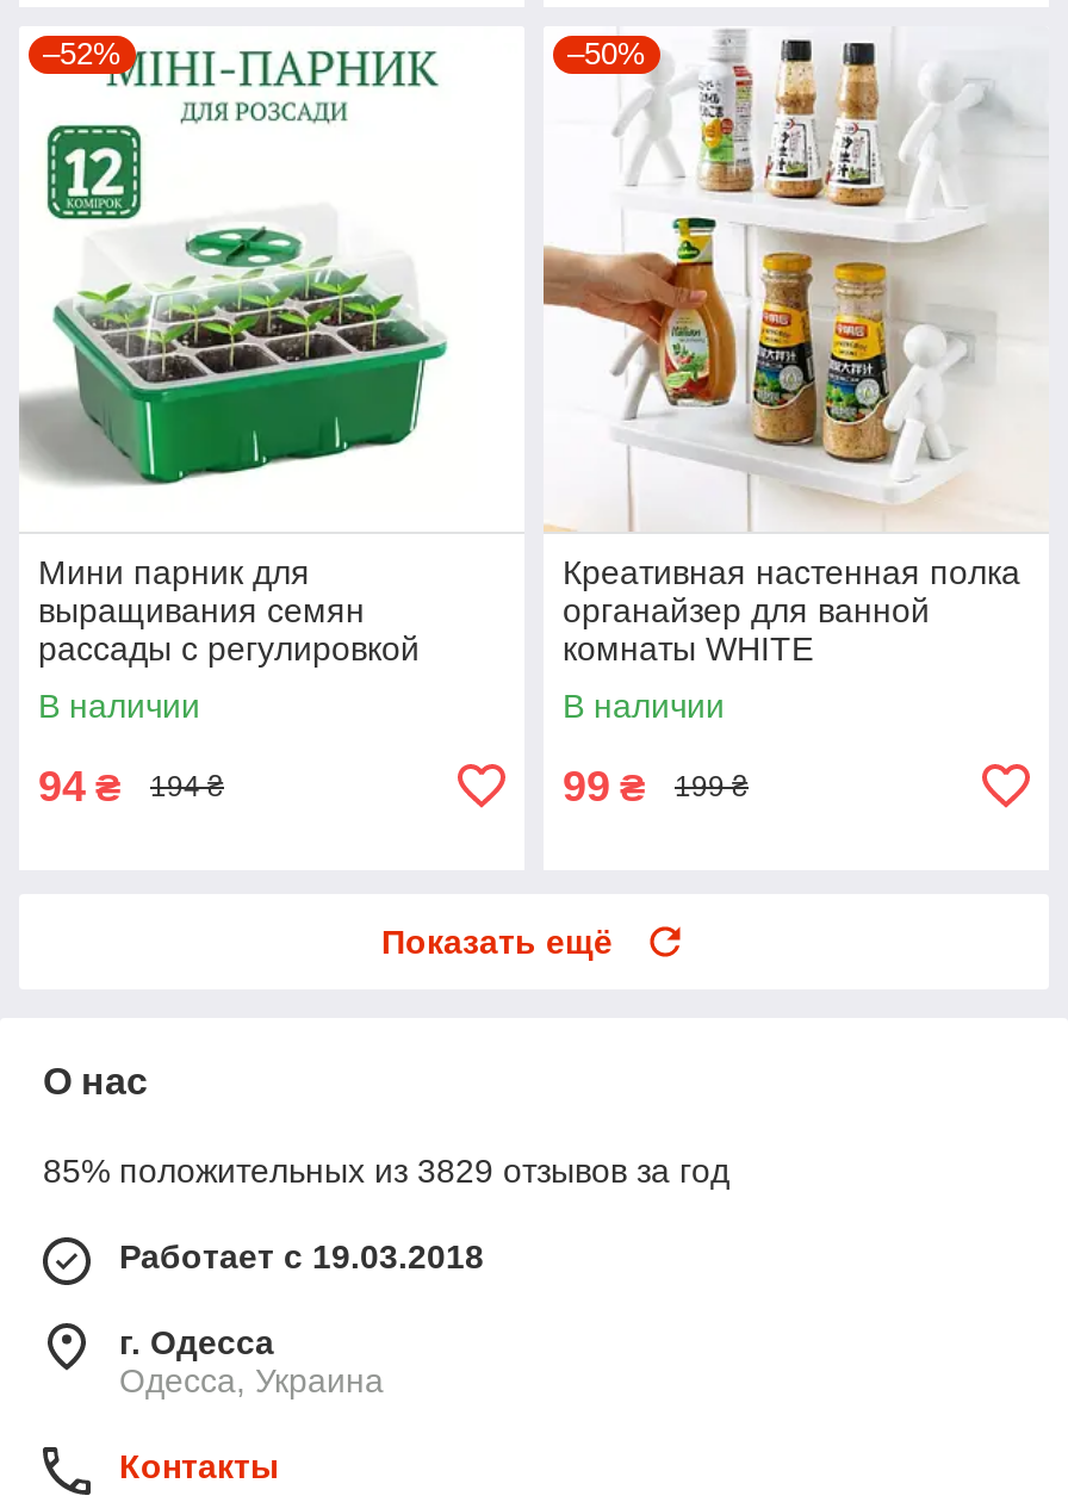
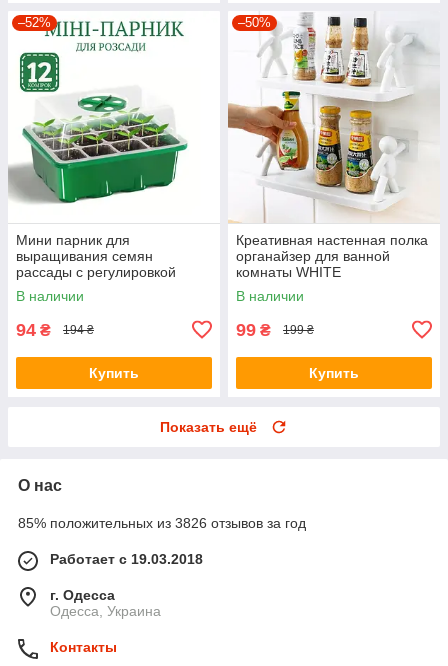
+ Купить

+ Купить

- 85% положительных из 3829 отзывов за год
+ 85% положительных из 3826 отзывов за год
